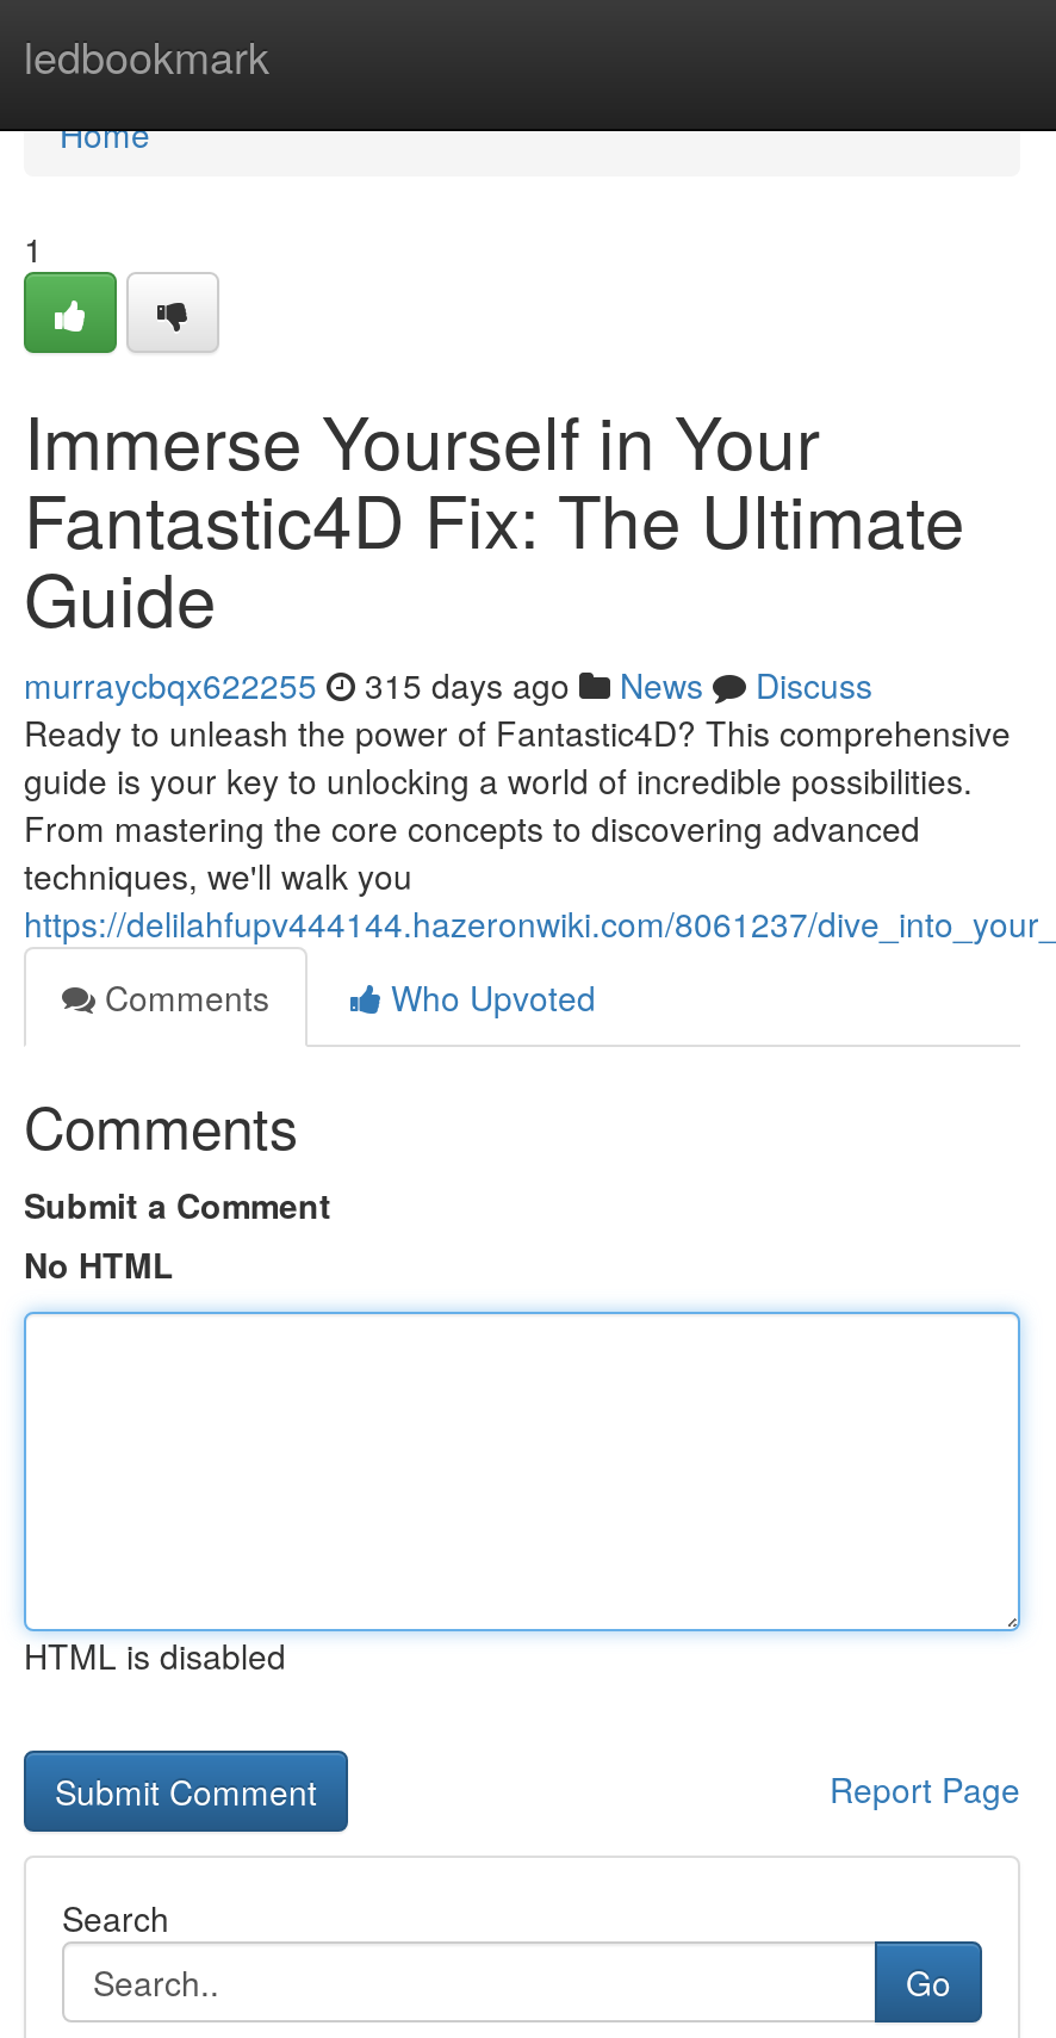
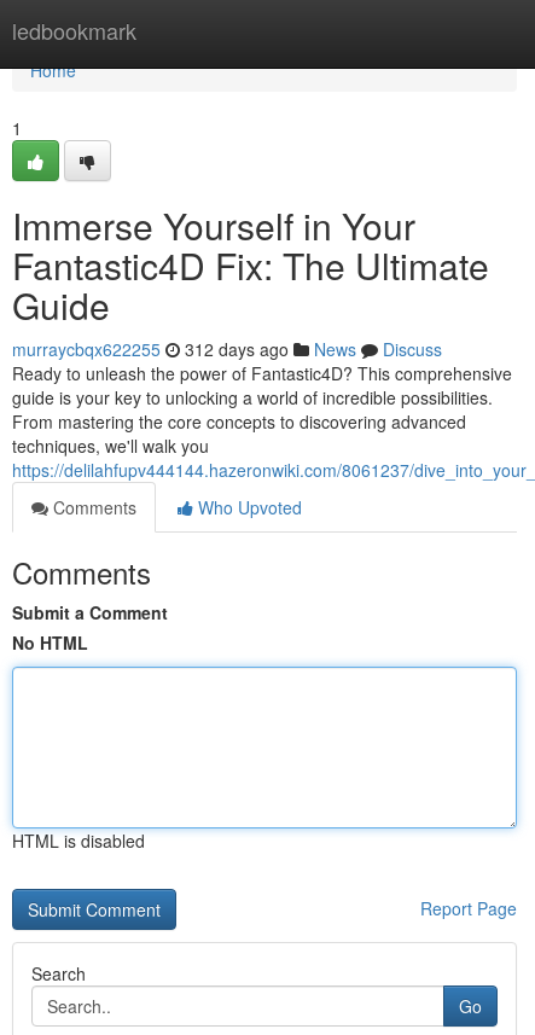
- murraycbqx622255 315 days ago News Discuss
+ murraycbqx622255 312 days ago News Discuss
